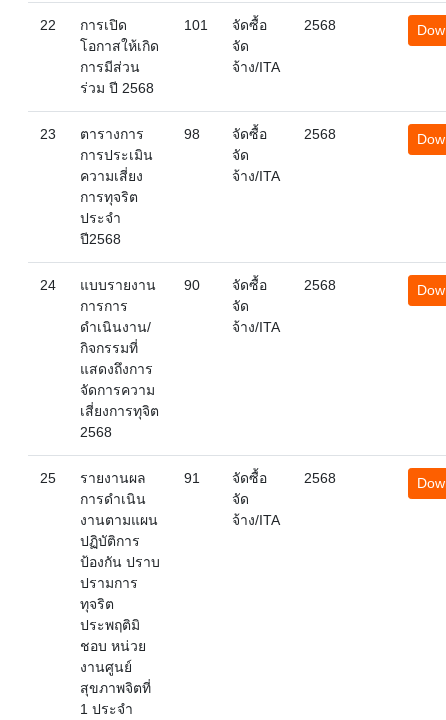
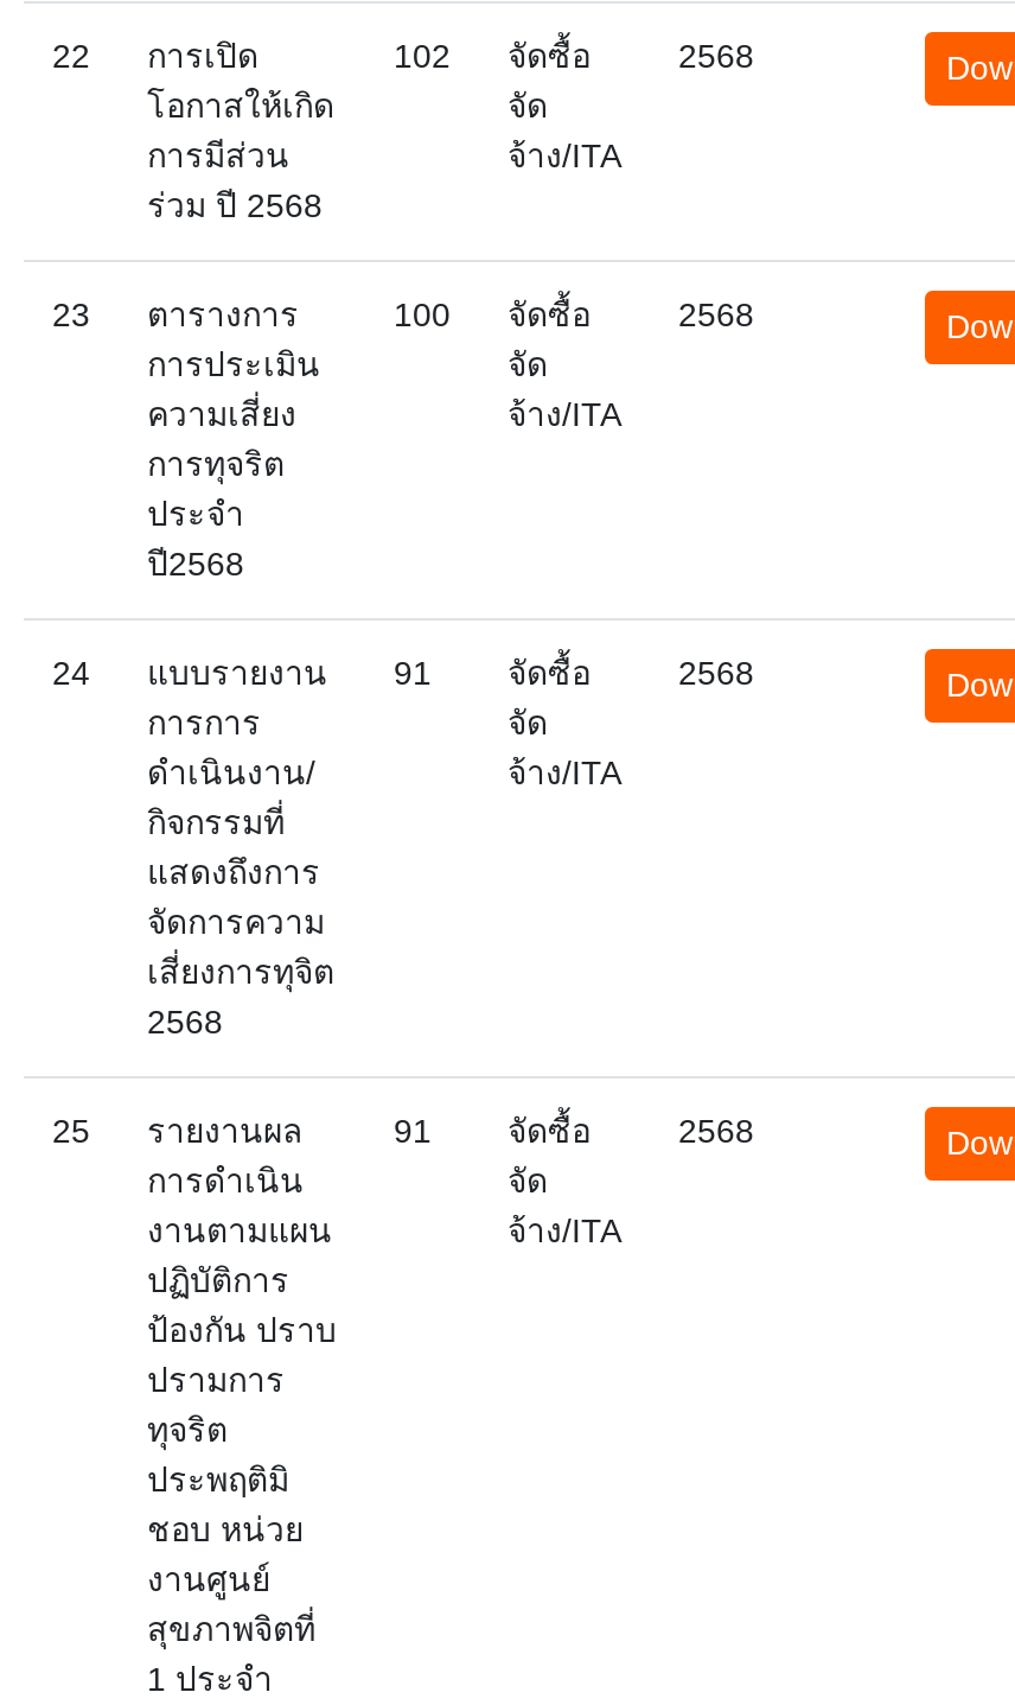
- 101 จัดซื้อ
+ 102 จัดซื้อ

- 98 จัดซื้อ
+ 100 จัดซื้อ

- 24 แบบรายงาน 90 จัดซื้อ
+ 24 แบบรายงาน 91 จัดซื้อ
